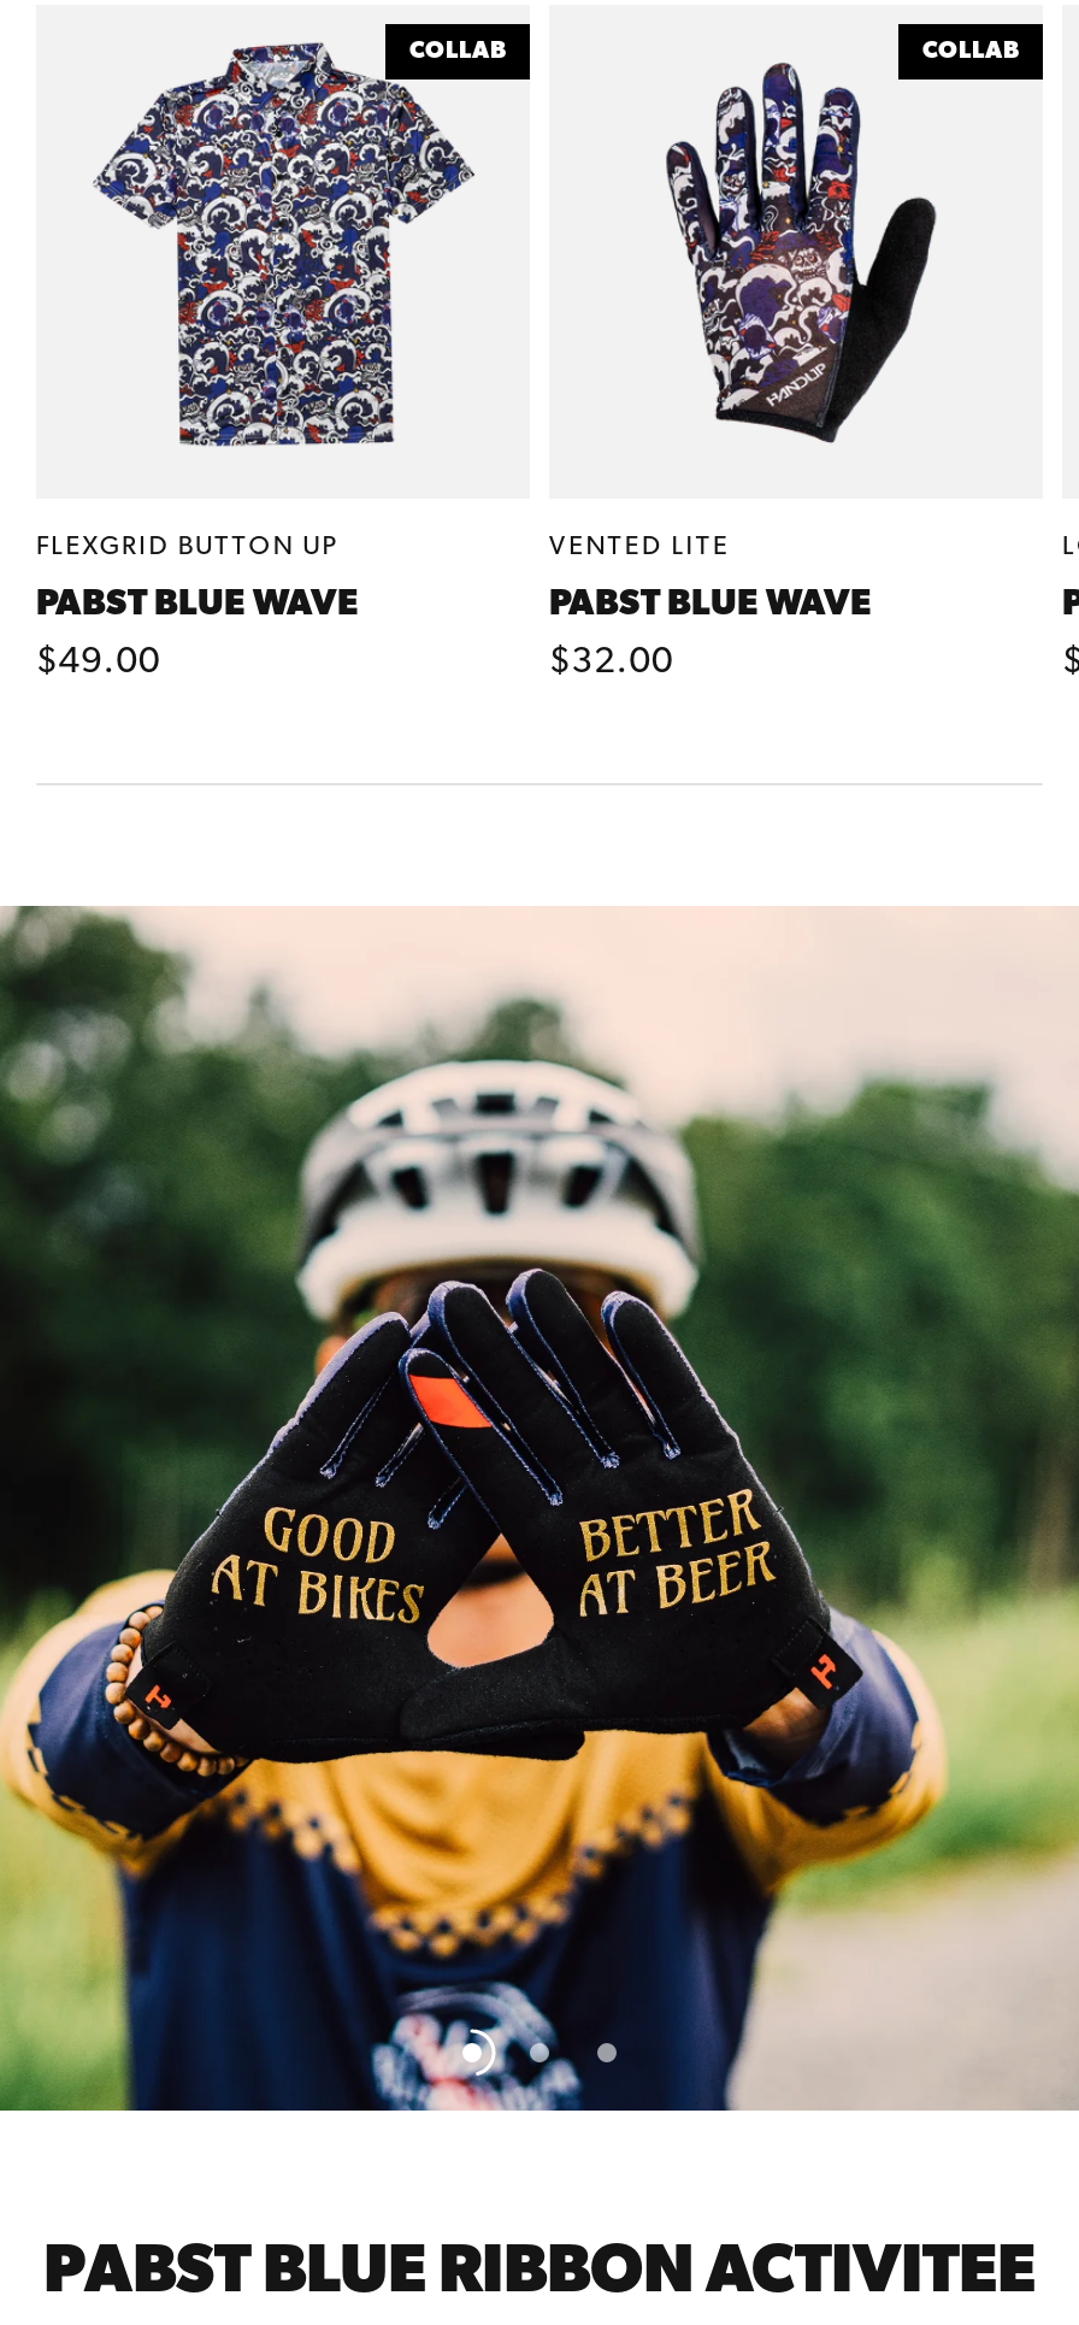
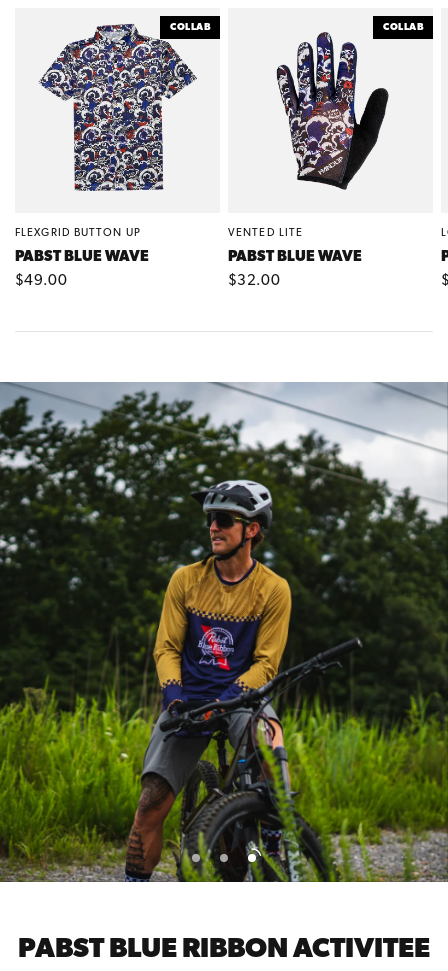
- [image]
+ [image]
